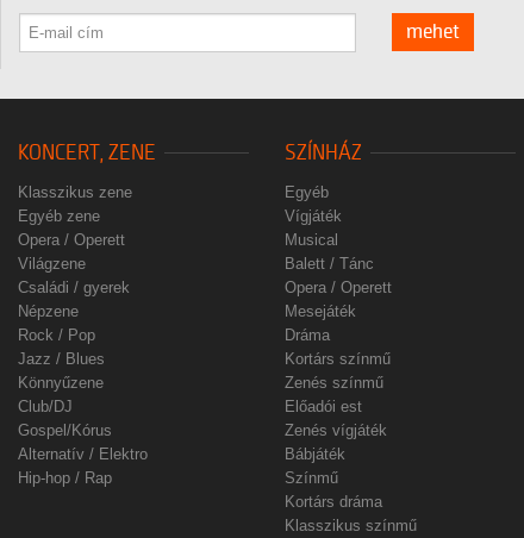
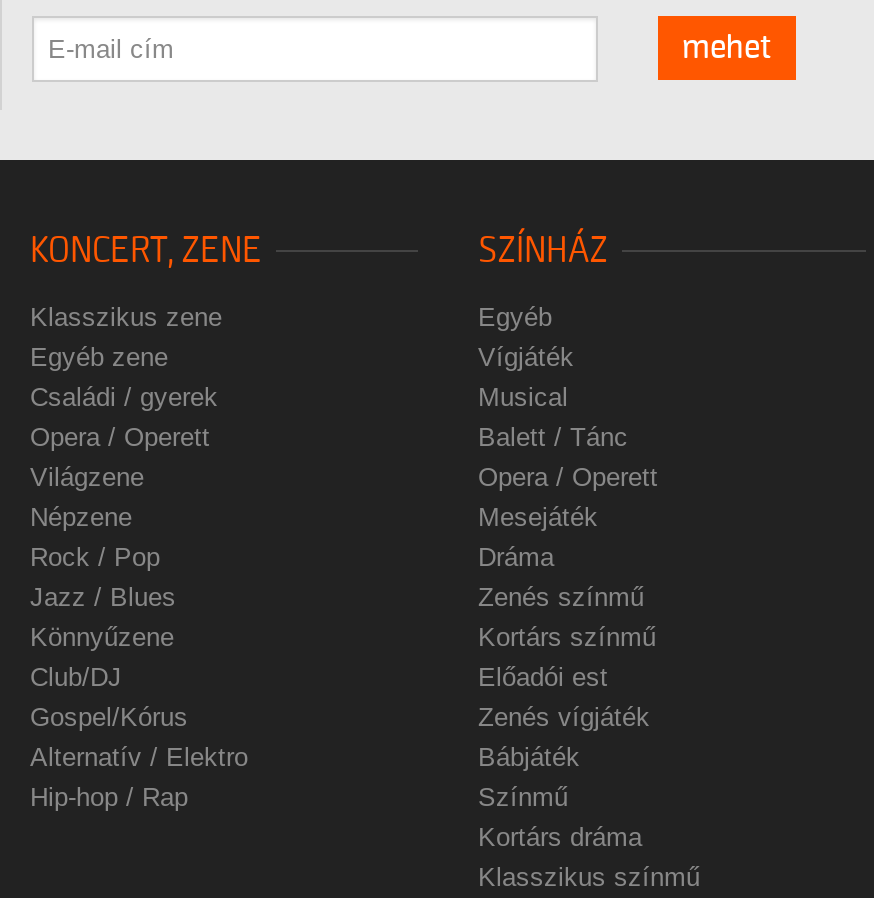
moved down: Opera / Operett | Világzene

moved up: Családi / gyerek

moved down: Kortárs színmű

moved up: Zenés színmű
